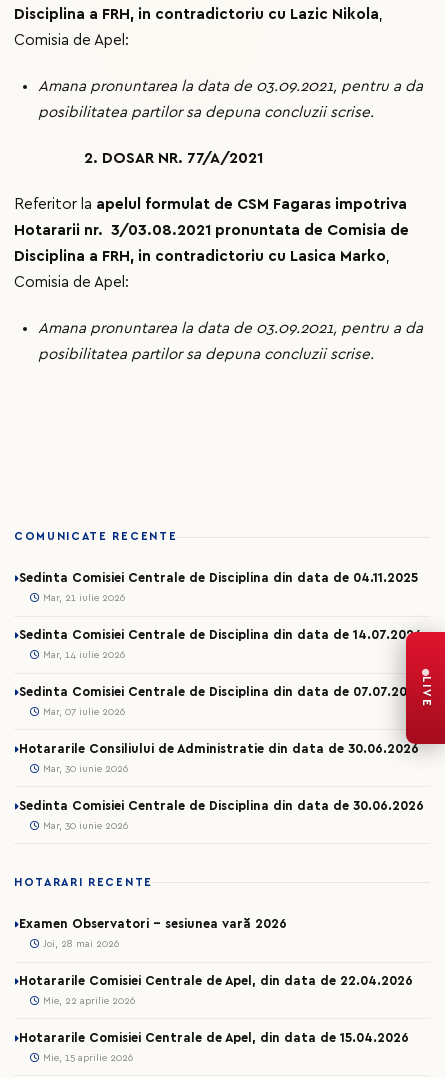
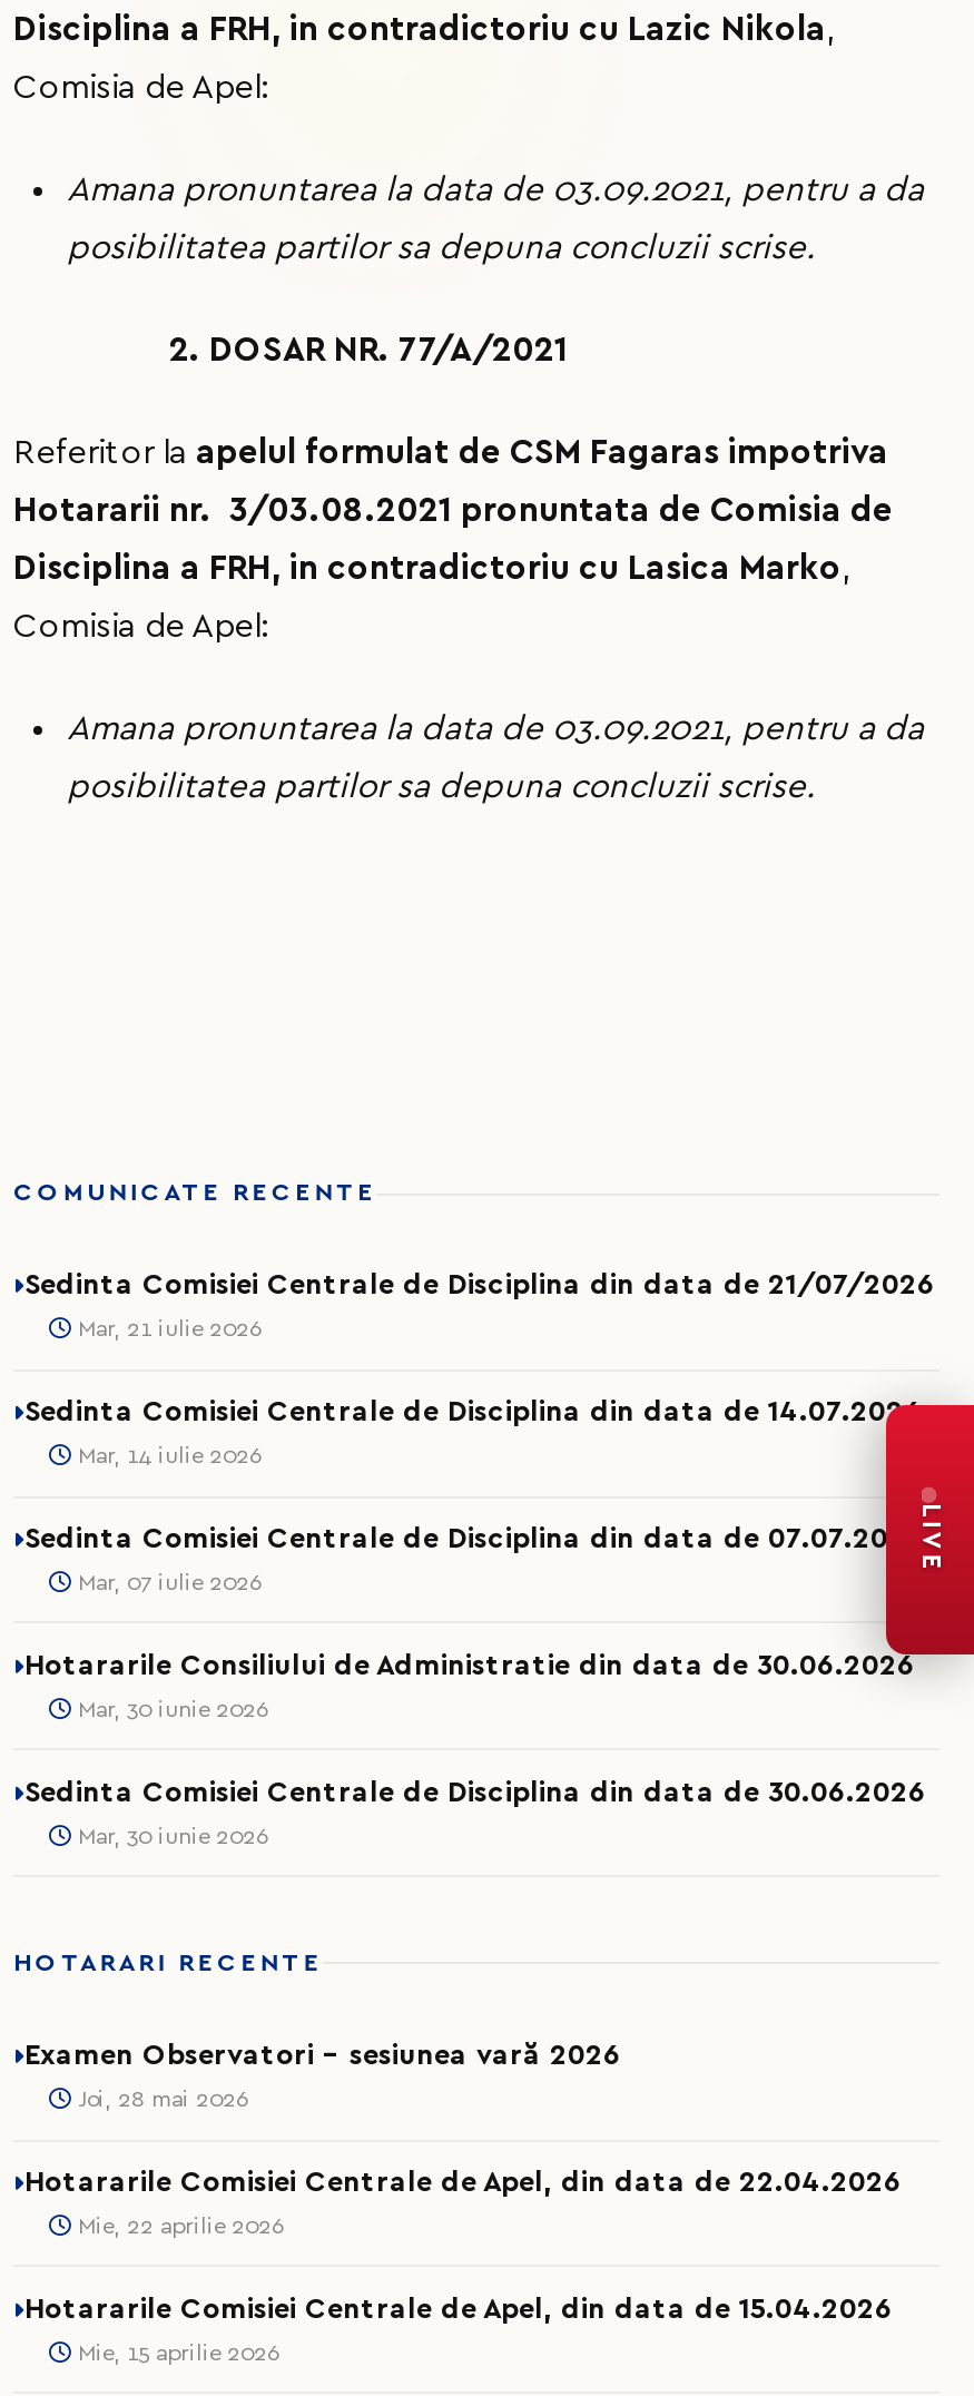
- Sedinta Comisiei Centrale de Disciplina din data de 04.11.2025
+ Sedinta Comisiei Centrale de Disciplina din data de 21/07/2026
